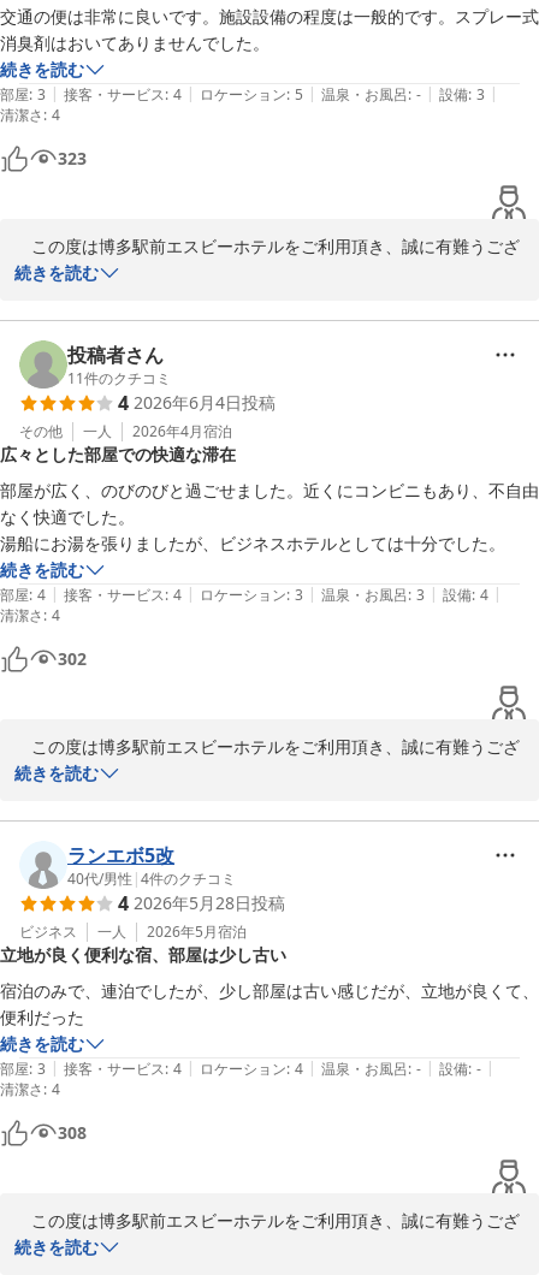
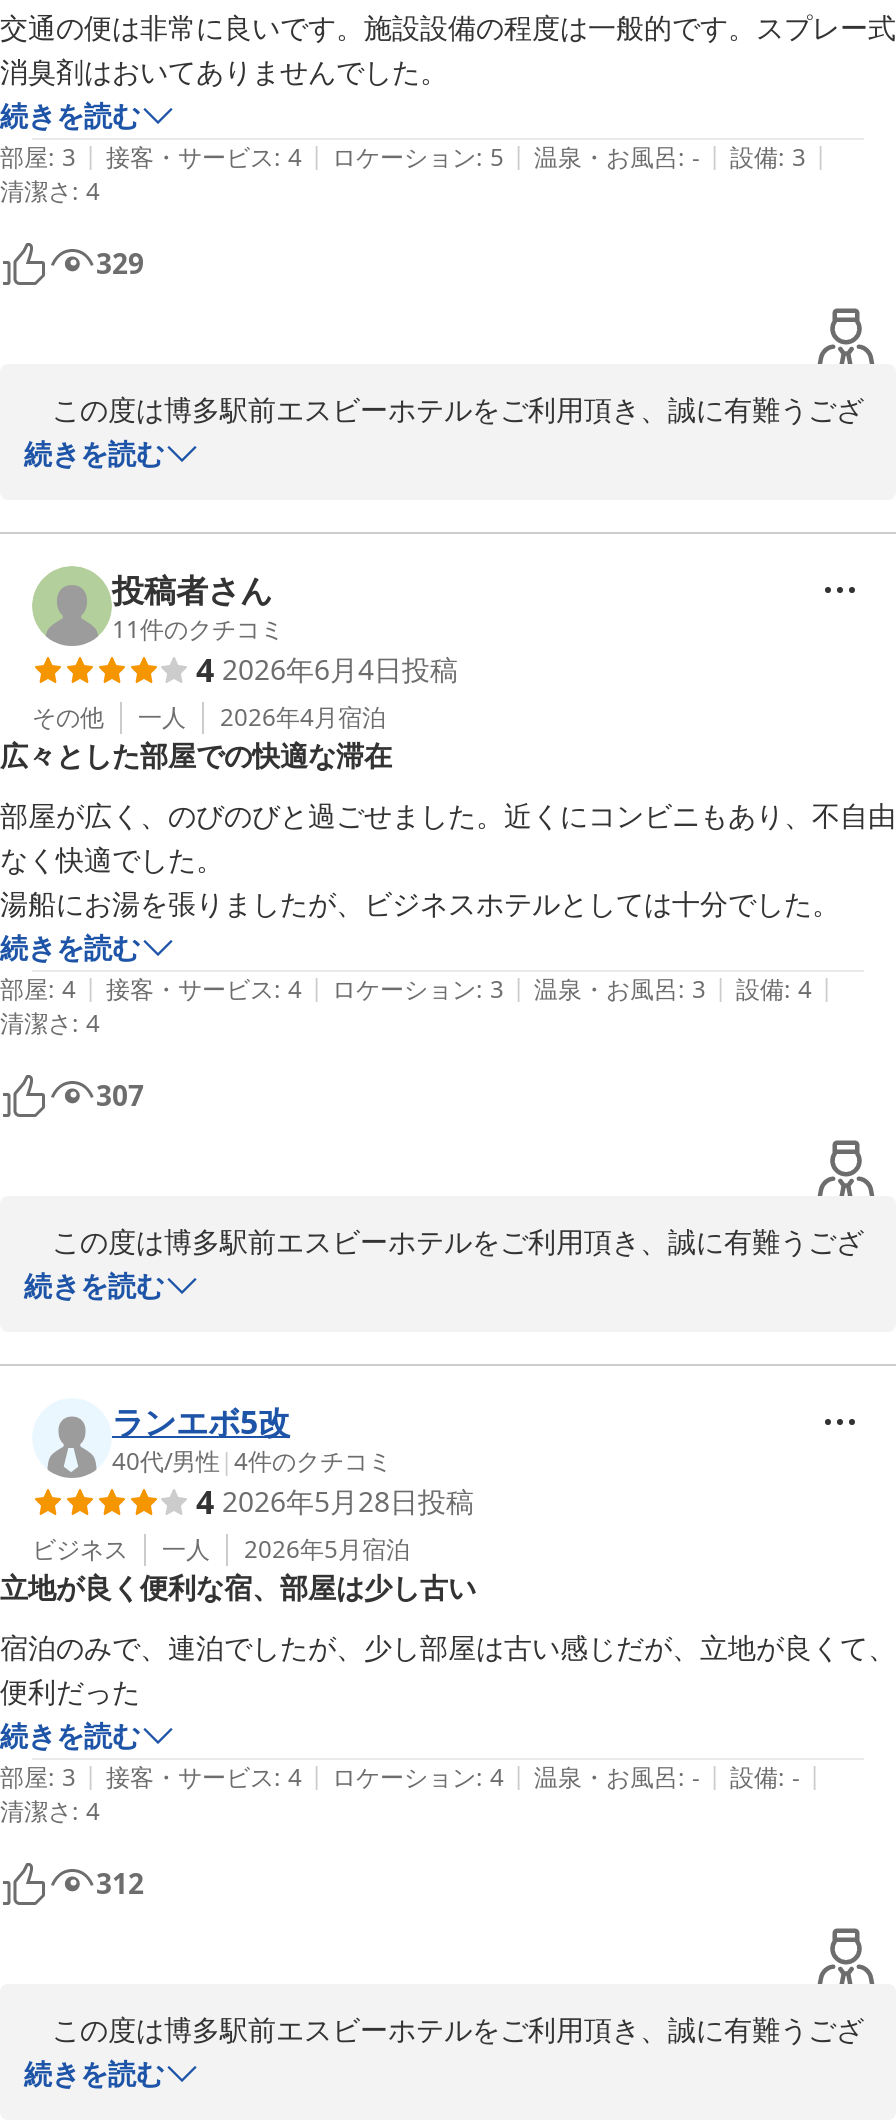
- 323
+ 329

- 302
+ 307

- 308
+ 312
